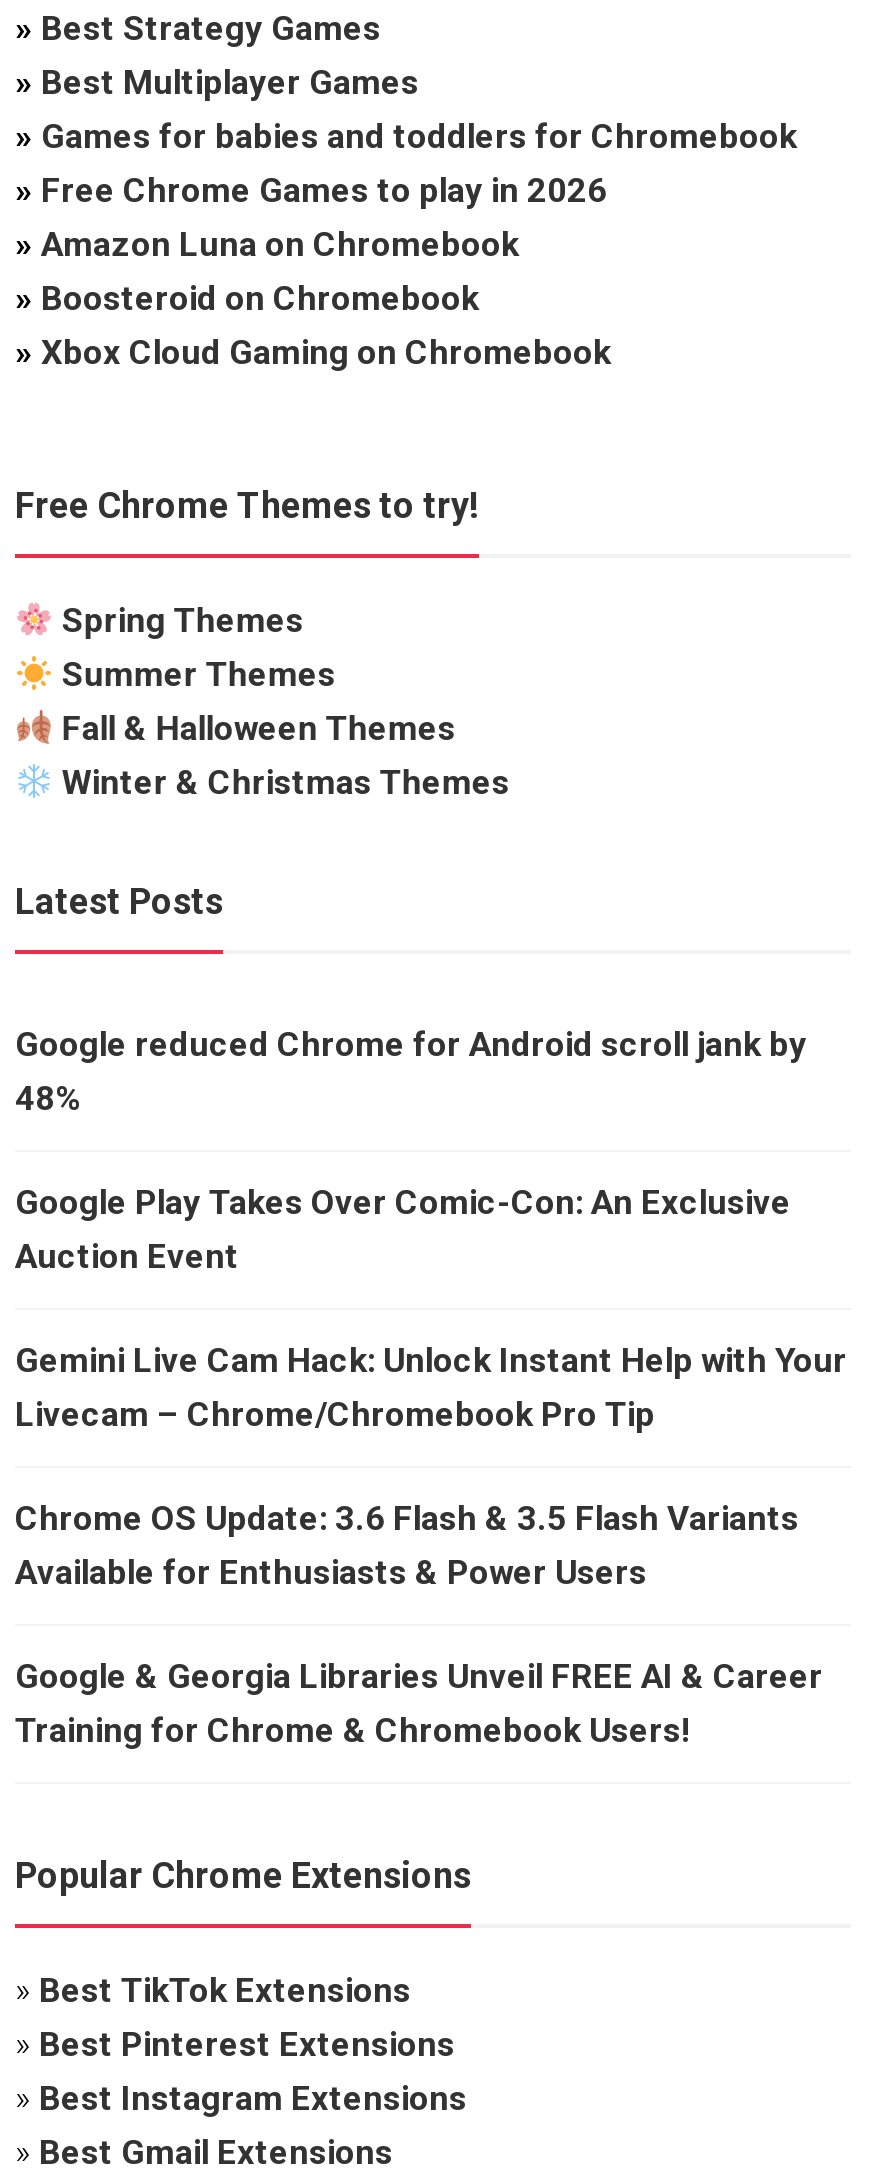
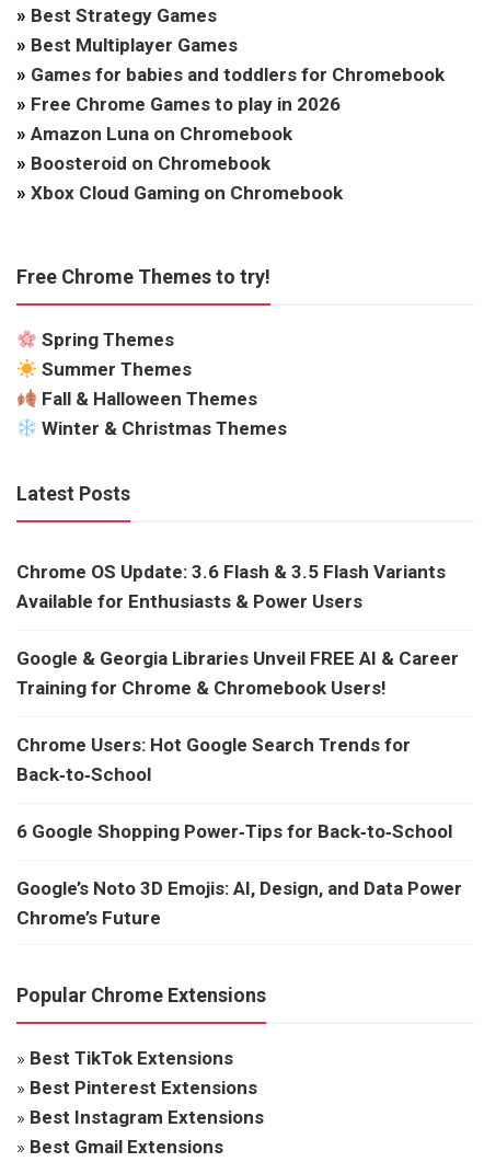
- Google reduced Chrome for Android scroll jank by
- 48%
- Google Play Takes Over Comic-Con: An Exclusive
- Auction Event
- Gemini Live Cam Hack: Unlock Instant Help with Your
- Livecam – Chrome/Chromebook Pro Tip

moved up: Chrome OS Update: 3.6 Flash & 3.5 Flash Variants | Available for Enthusiasts & Power Users | Google & Georgia Libraries Unveil FREE AI & Career | Training for Chrome & Chromebook Users!

+ Chrome Users: Hot Google Search Trends for
+ Back‑to‑School
+ 6 Google Shopping Power‑Tips for Back‑to‑School
+ Google’s Noto 3D Emojis: AI, Design, and Data Power
+ Chrome’s Future
